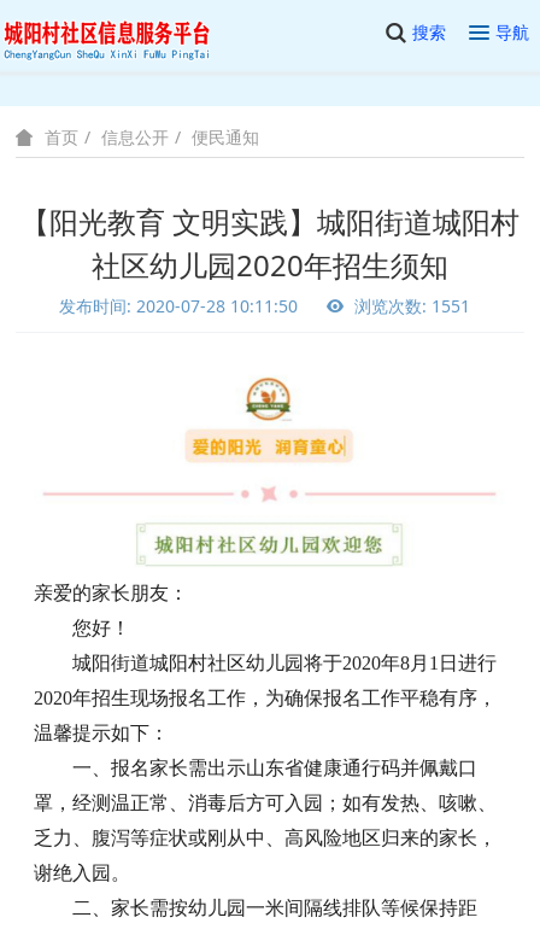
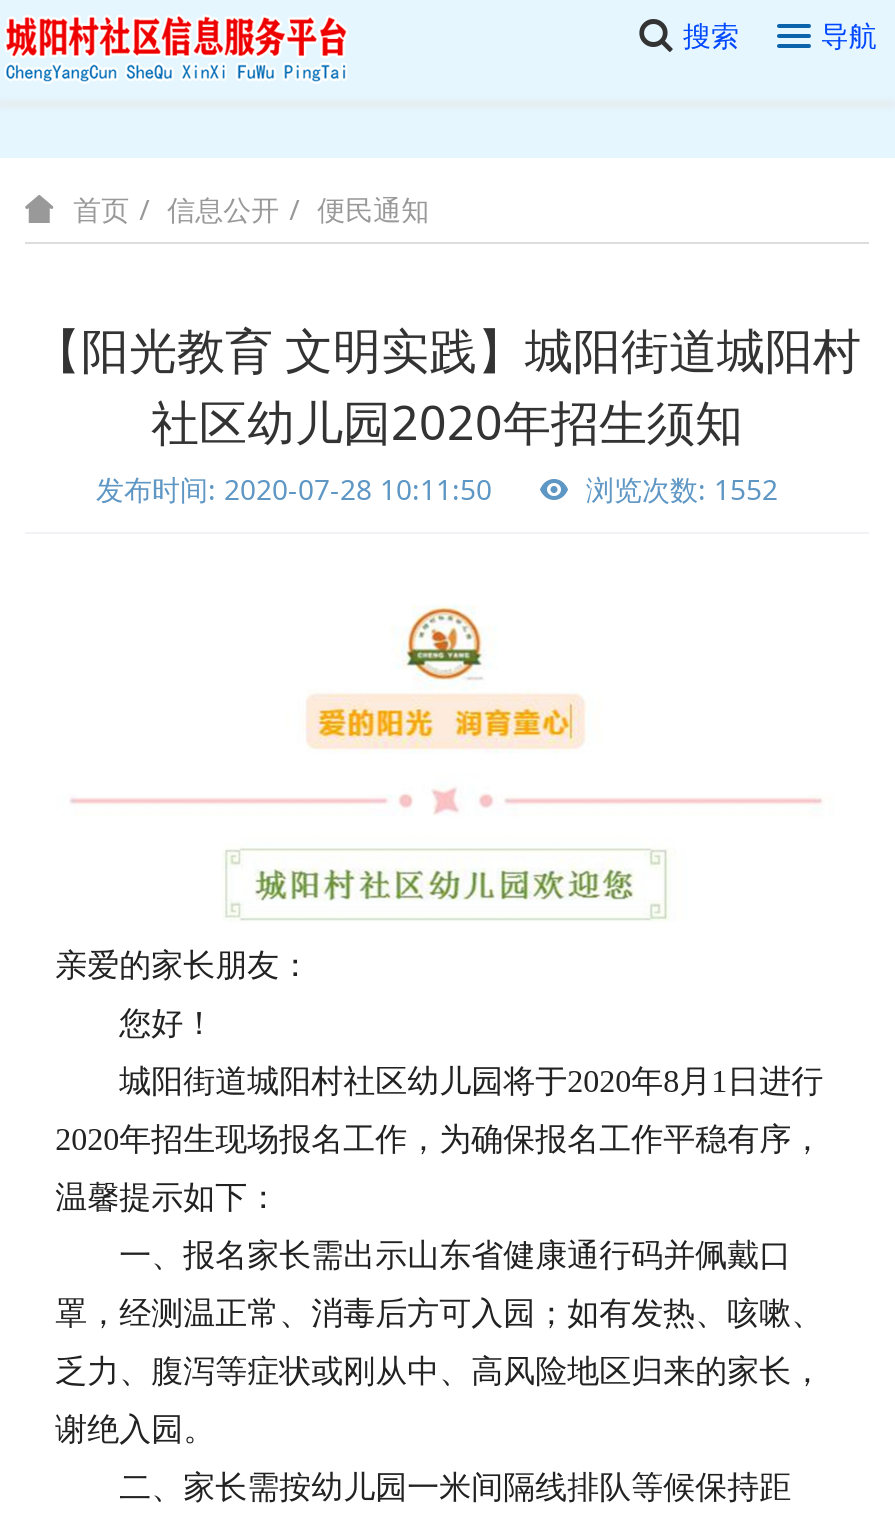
- 浏览次数: 1551
+ 浏览次数: 1552
